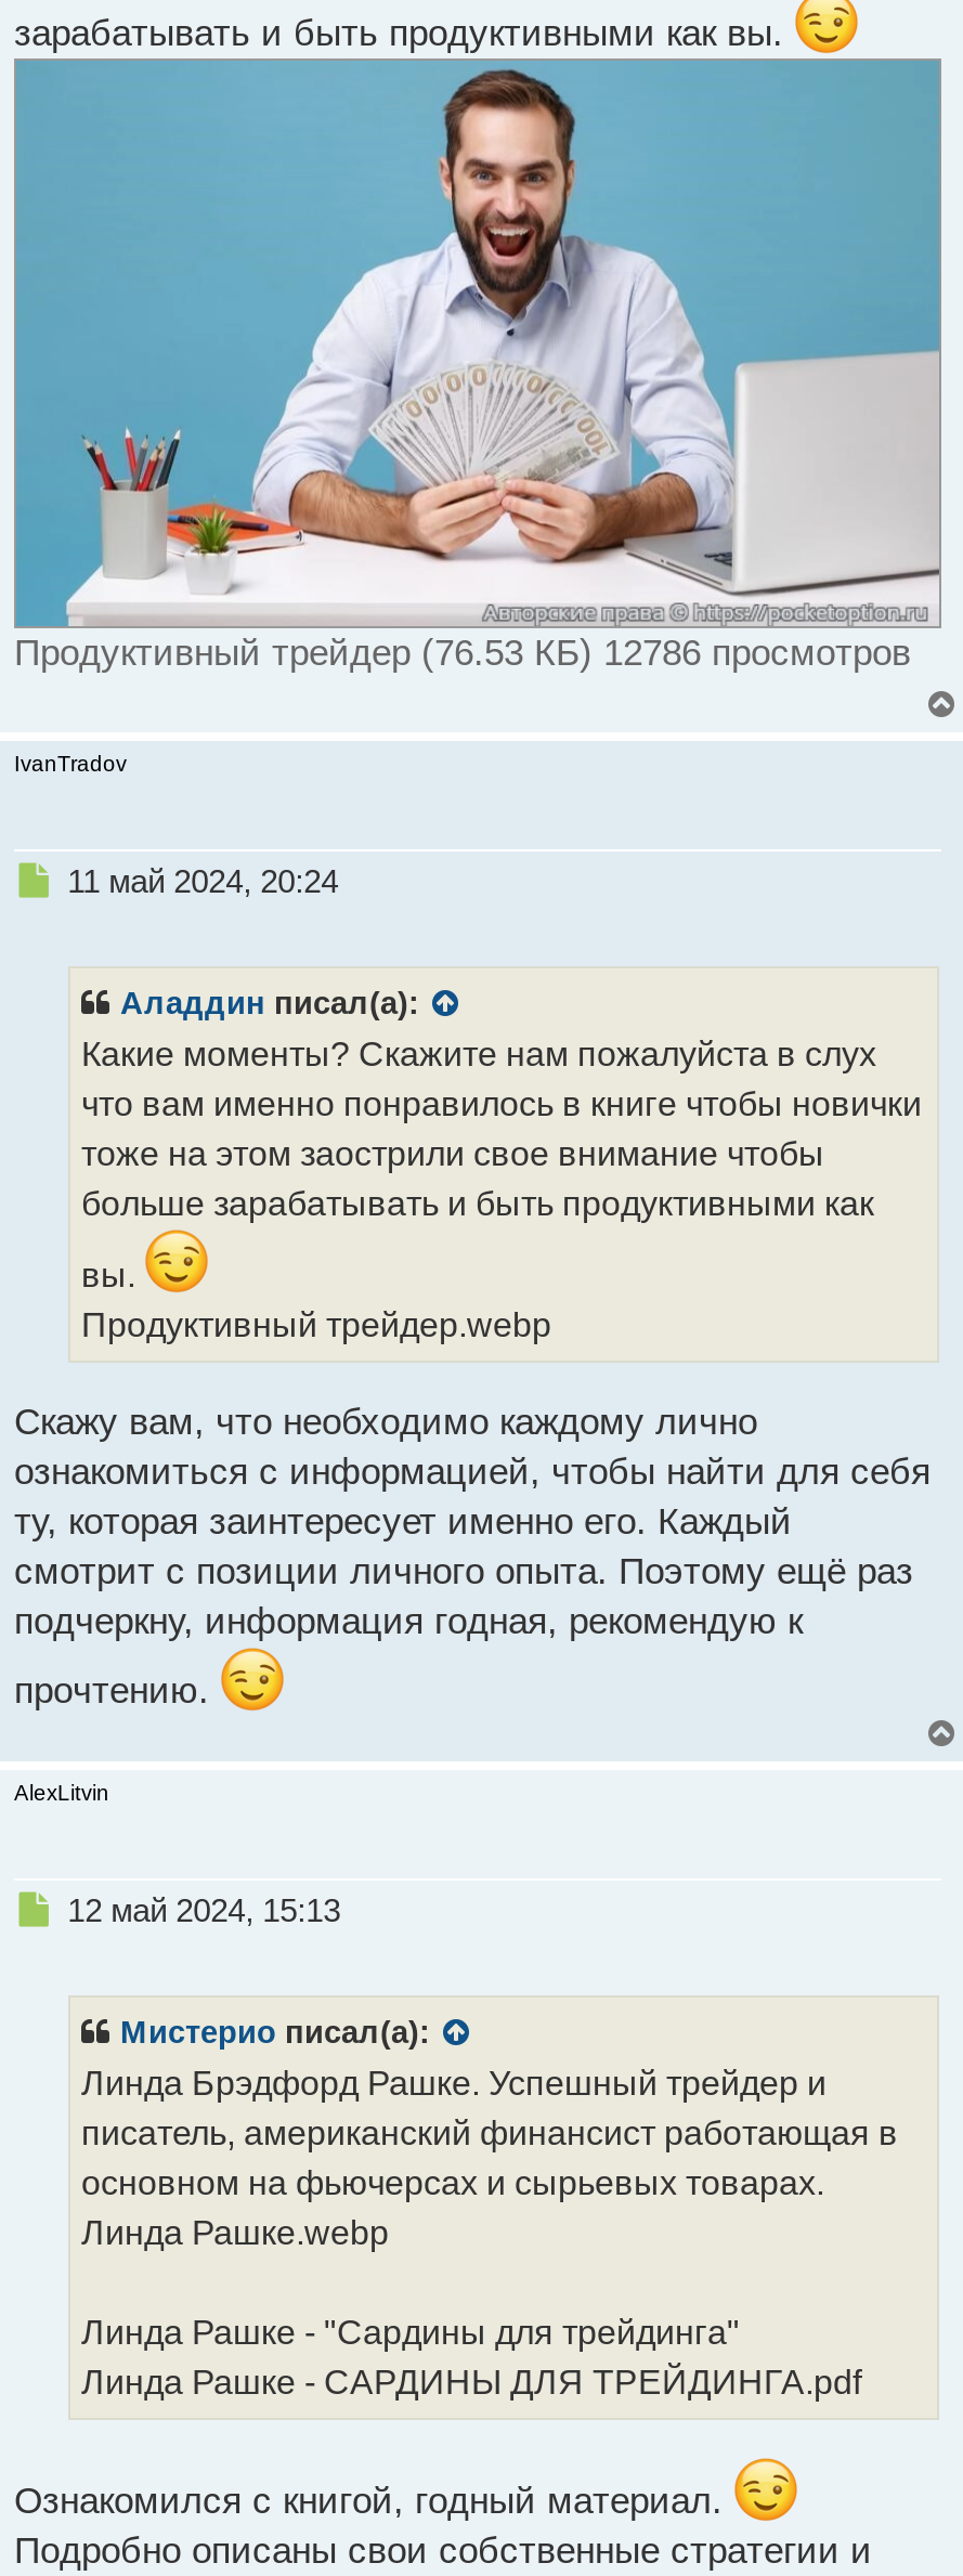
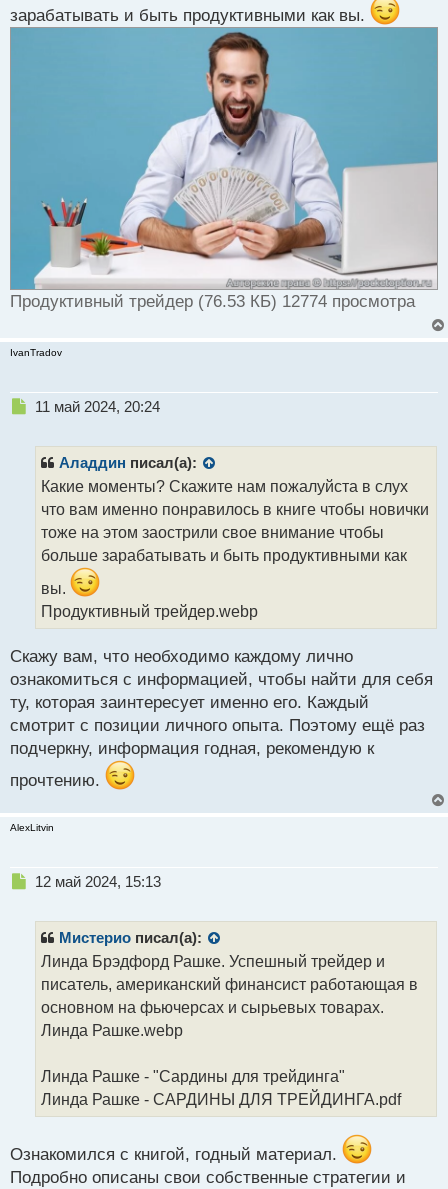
- Продуктивный трейдер (76.53 КБ) 12786 просмотров
+ Продуктивный трейдер (76.53 КБ) 12774 просмотра
